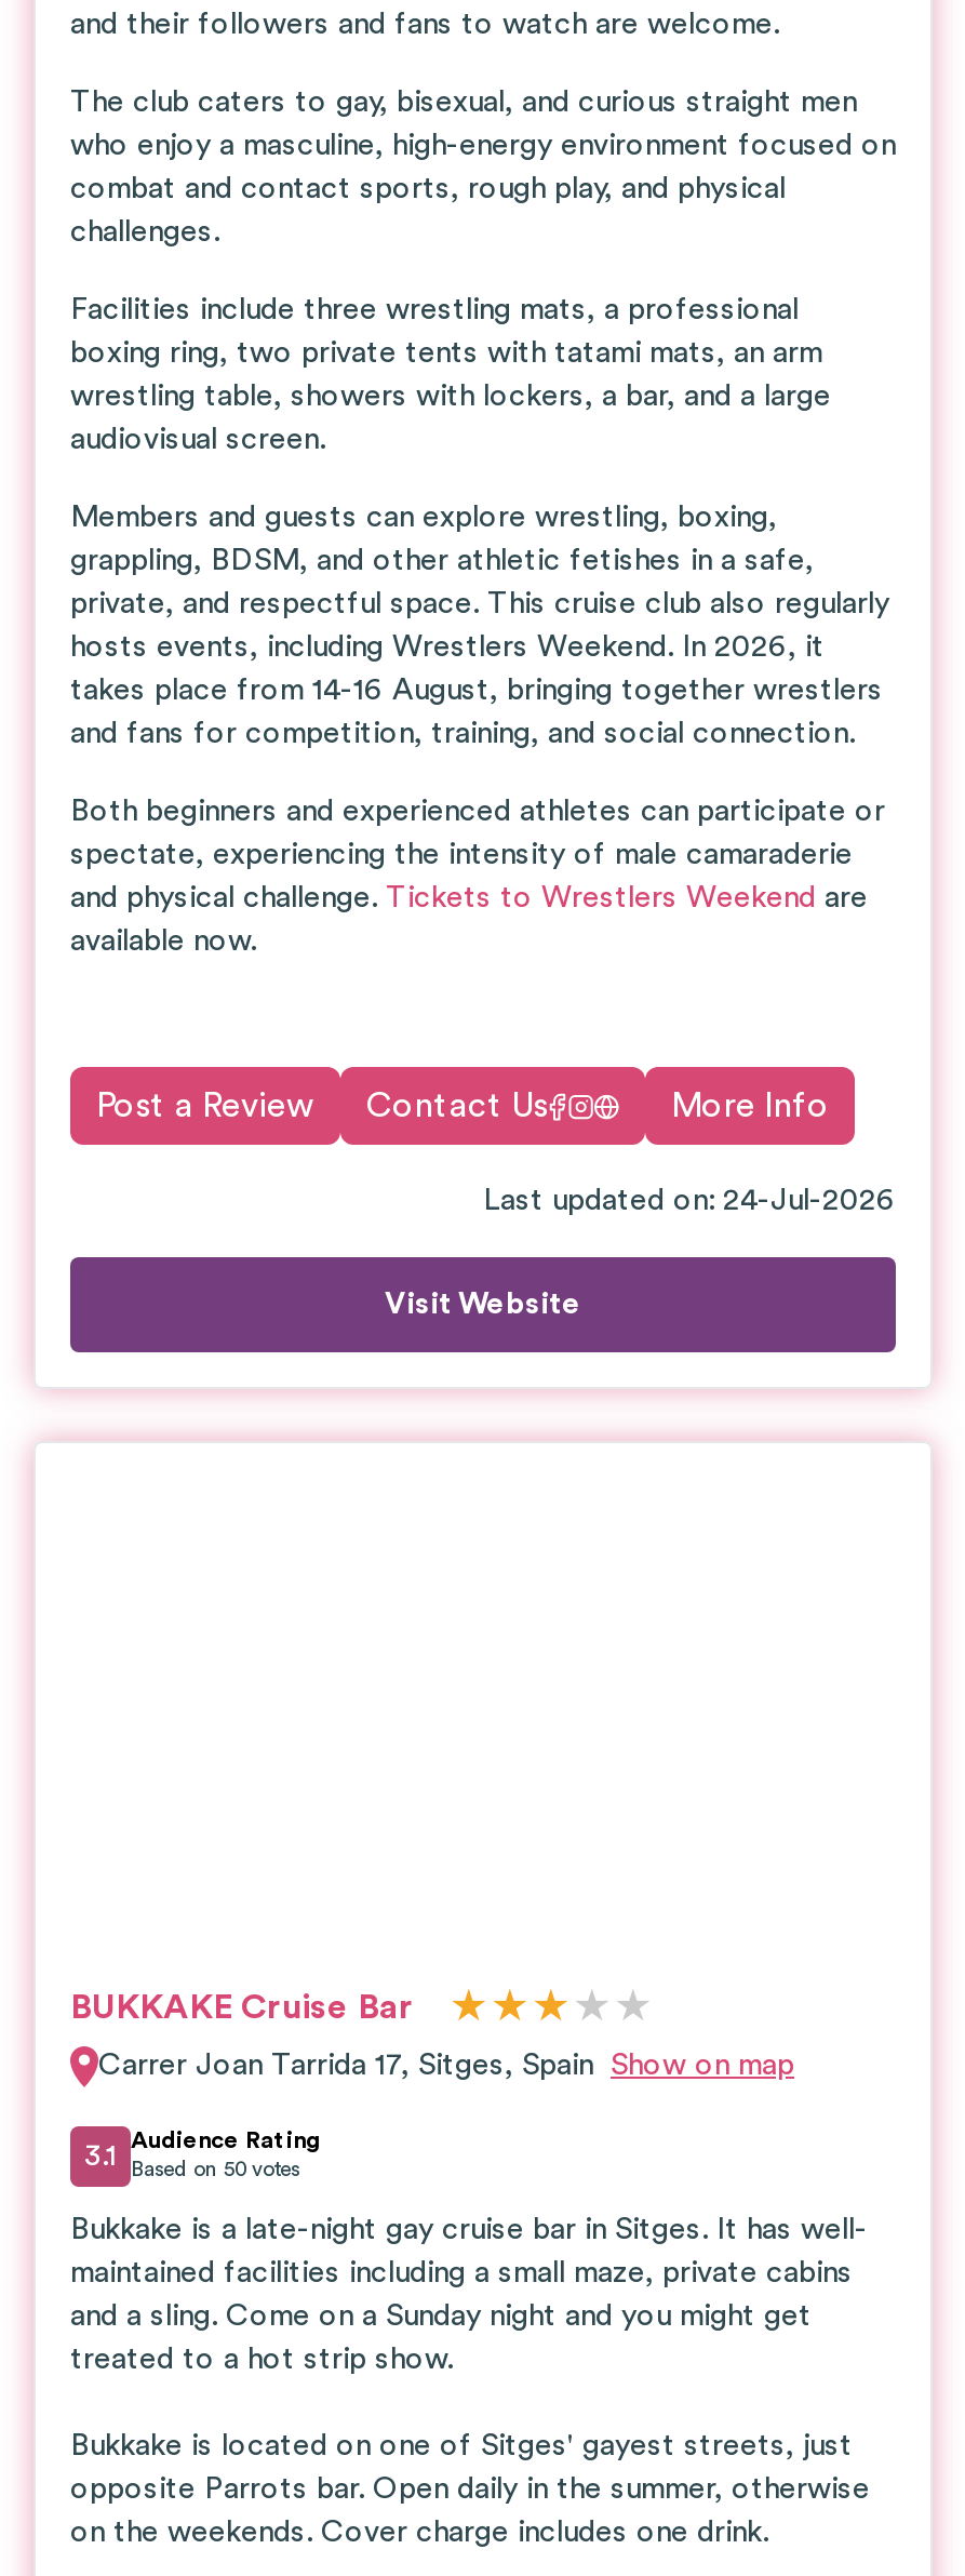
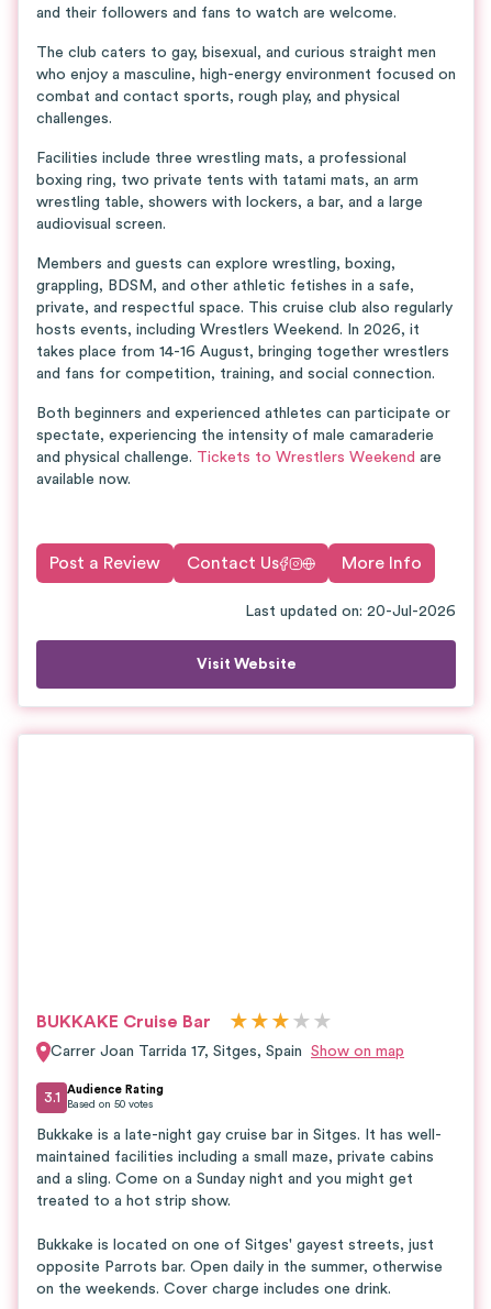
- Last updated on: 24-Jul-2026
+ Last updated on: 20-Jul-2026
